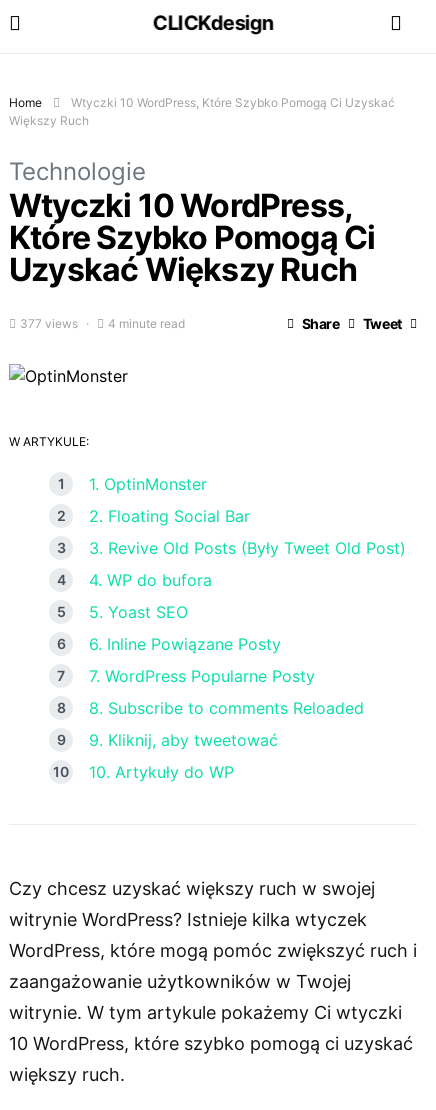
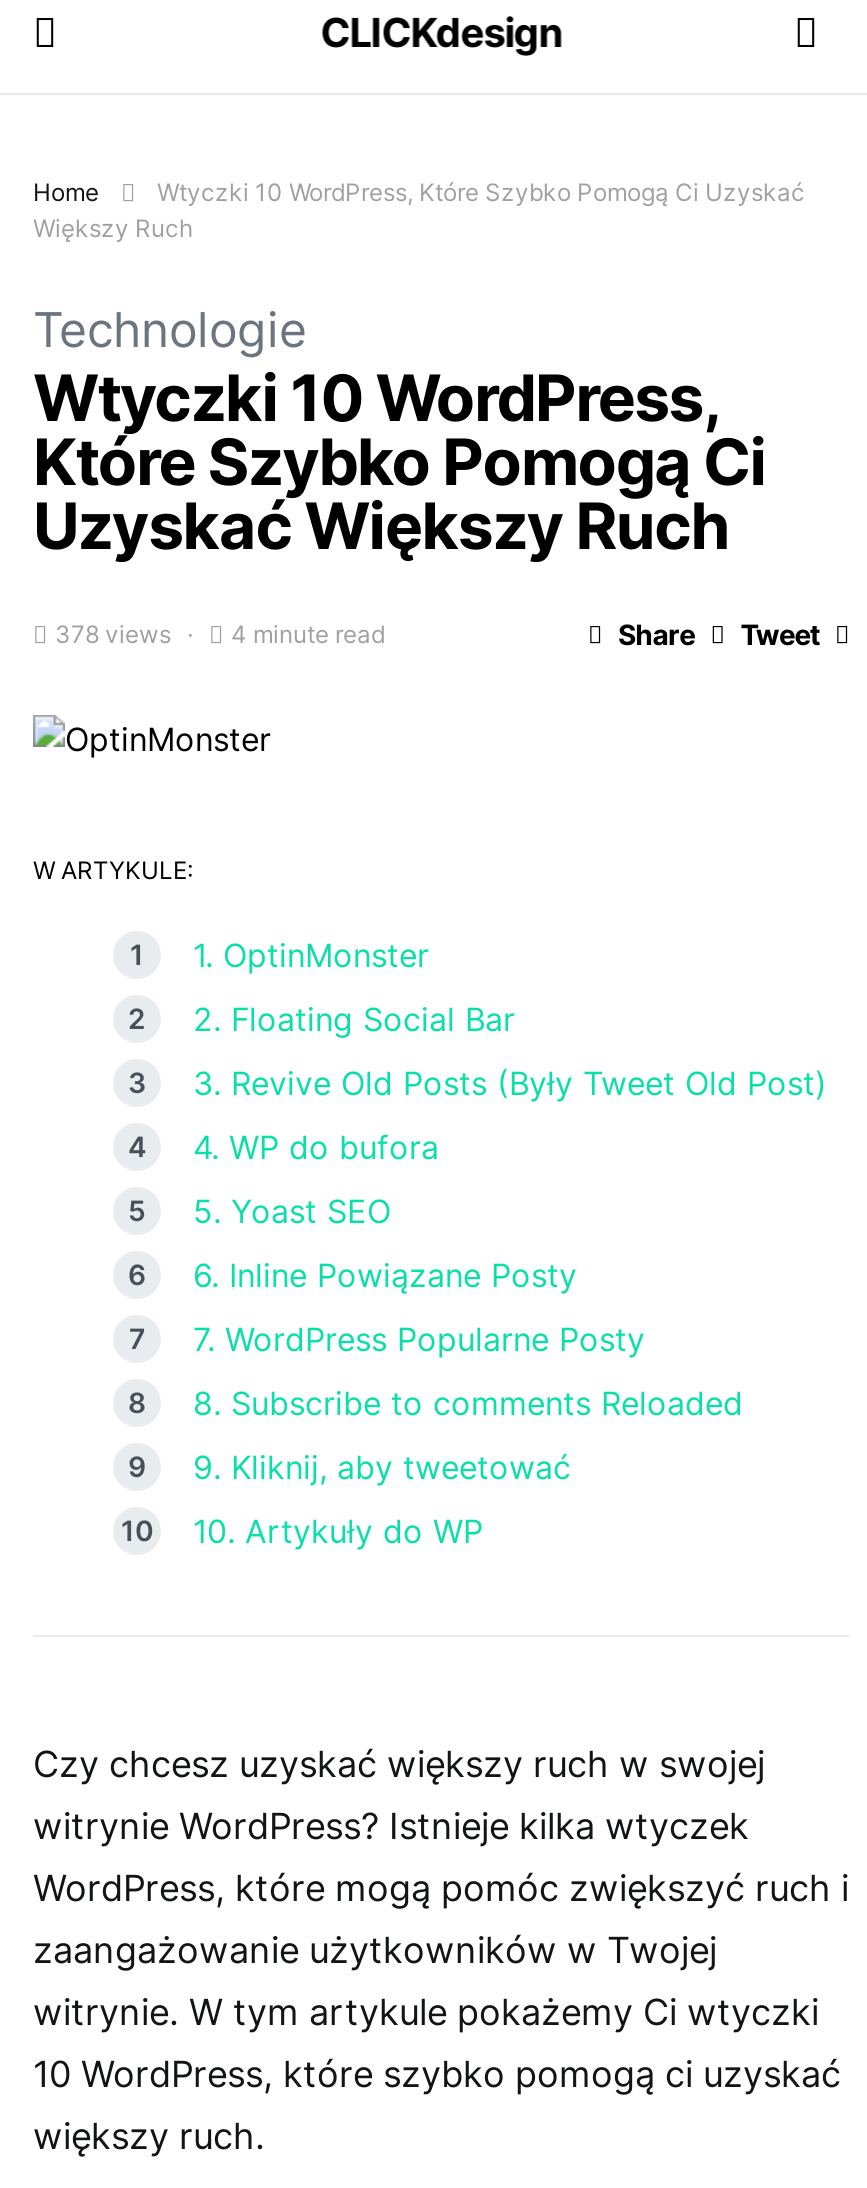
- 377 views 4 minute read
+ 378 views 4 minute read
